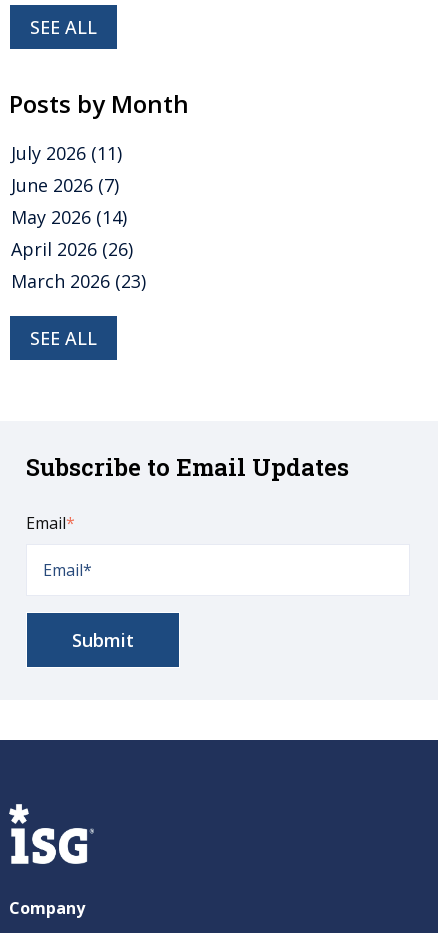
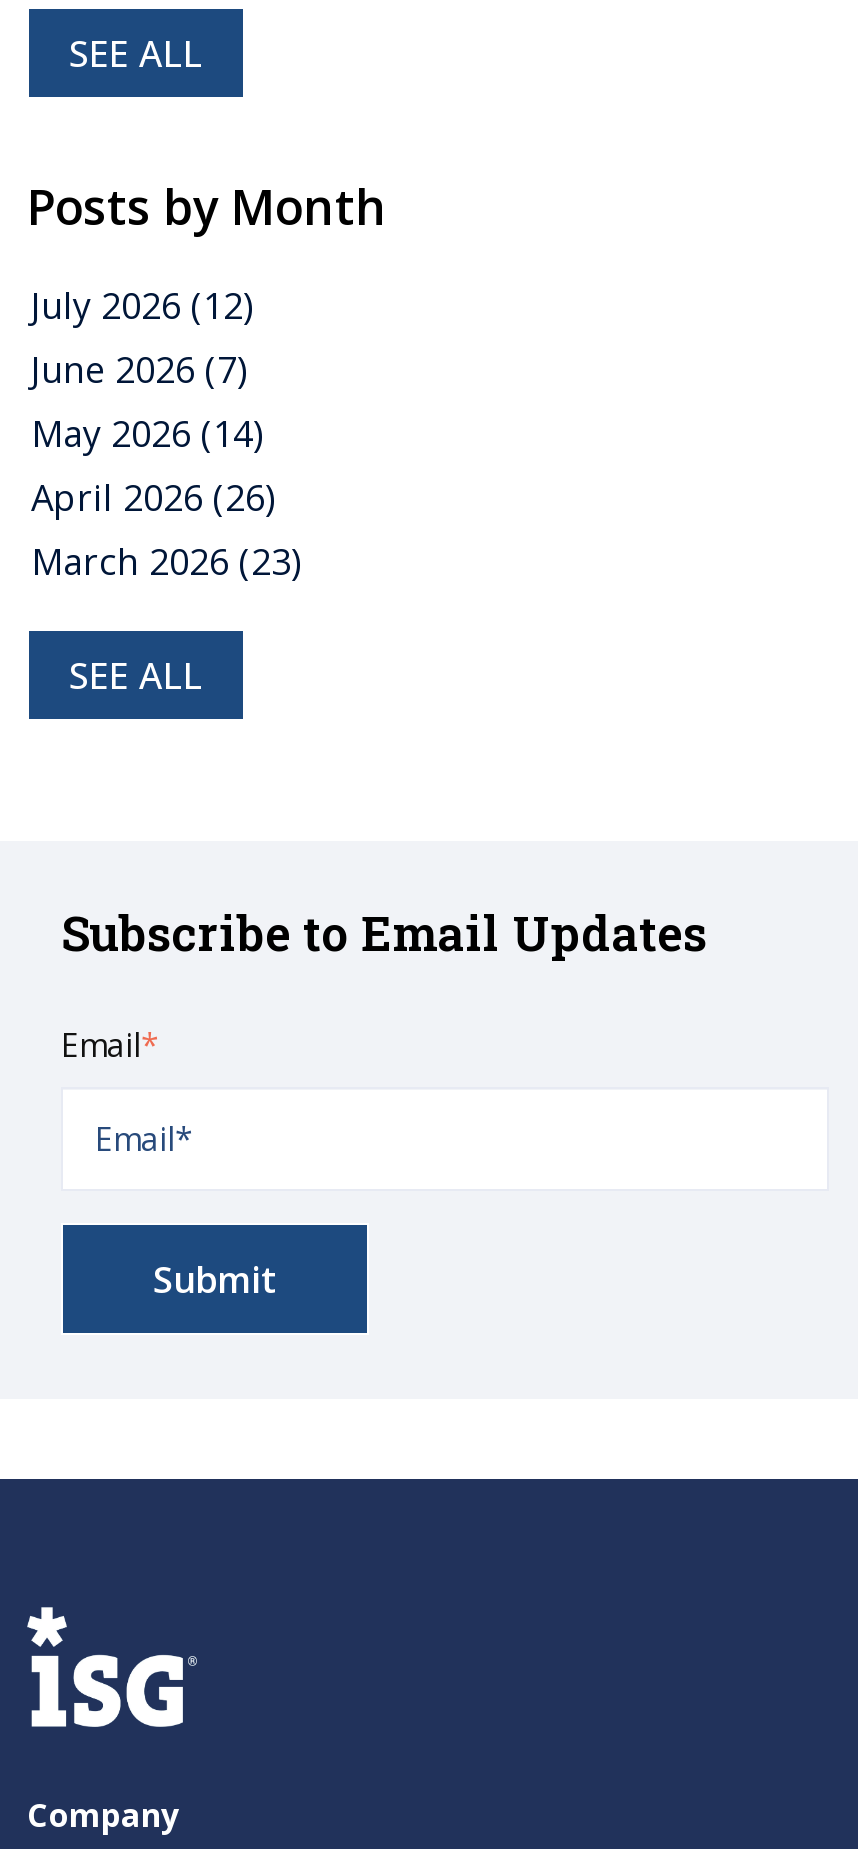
- July 2026 (11)
+ July 2026 (12)
